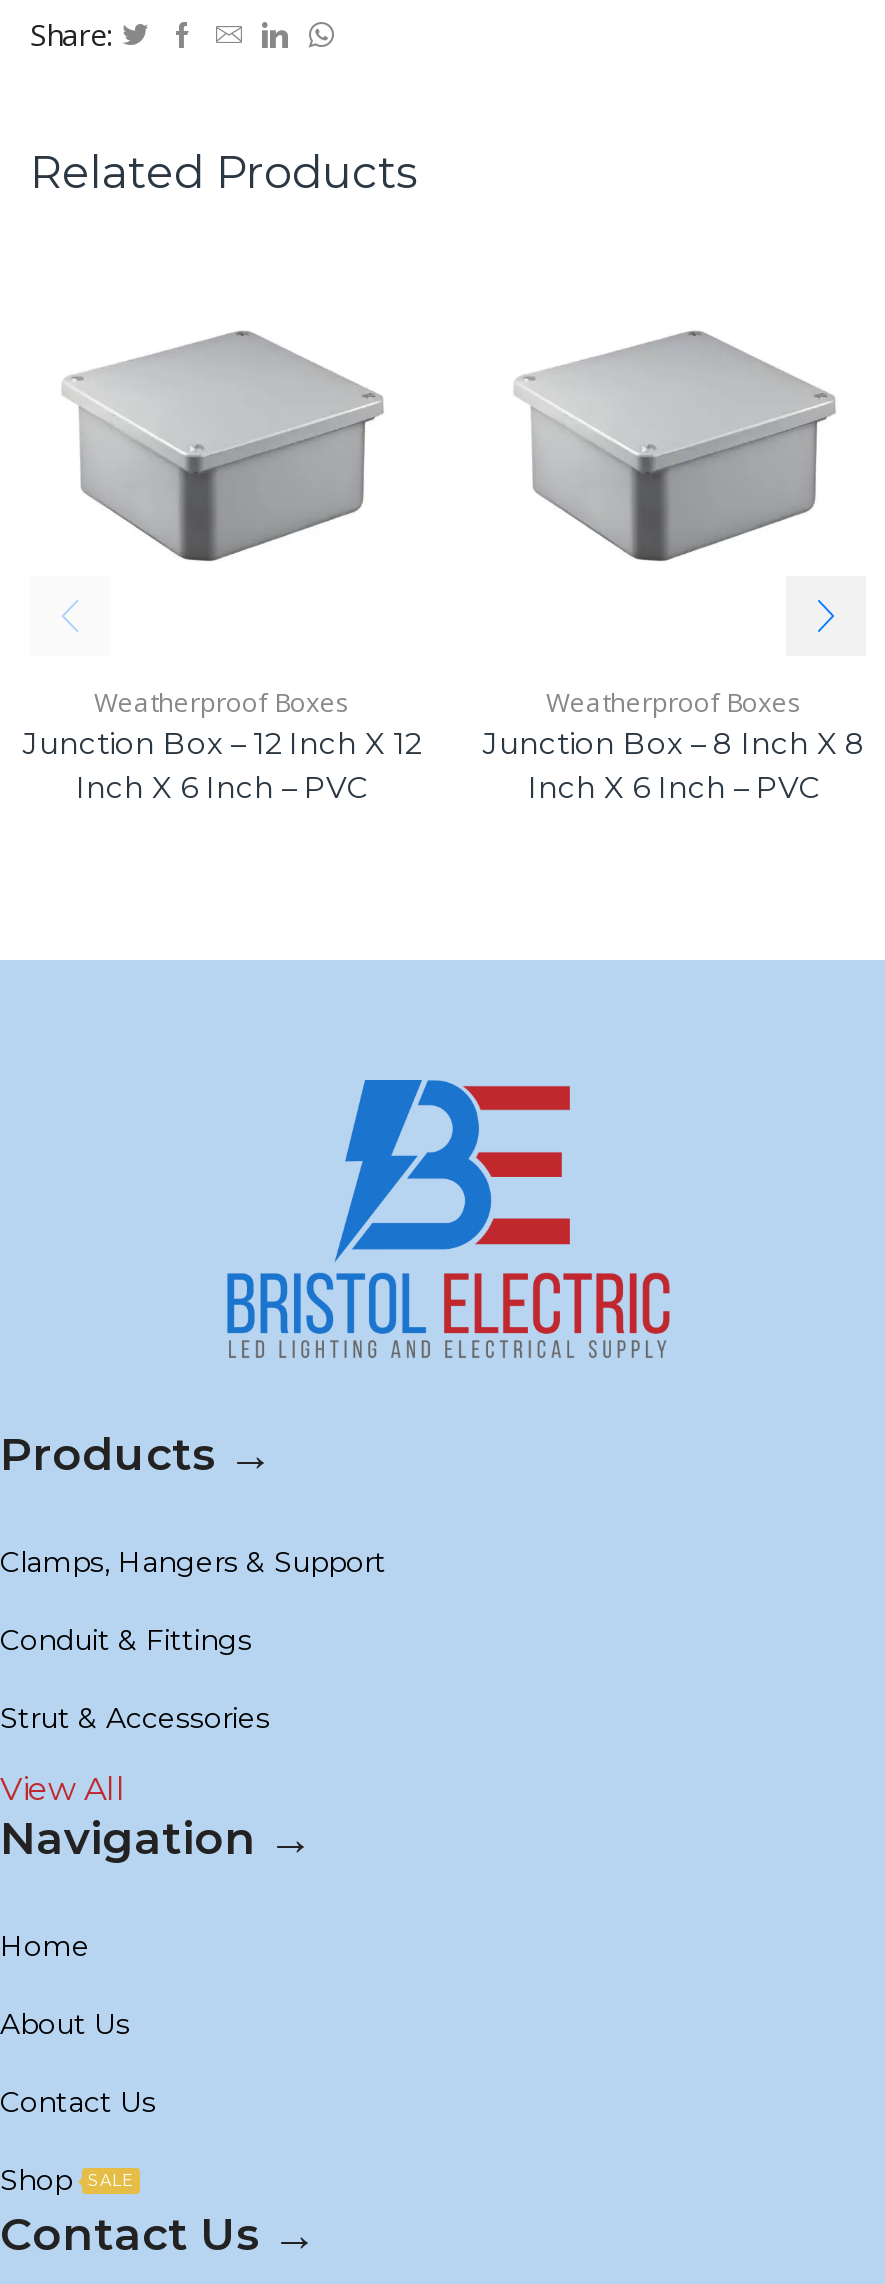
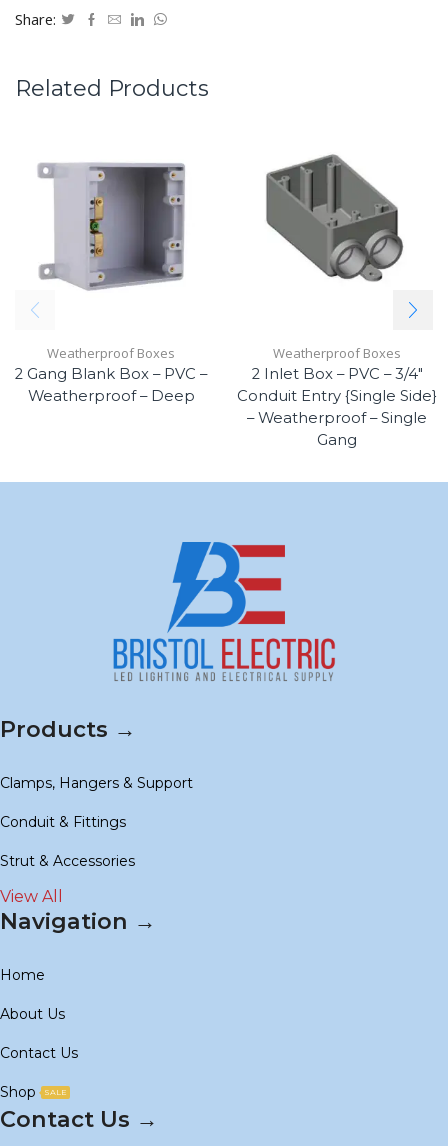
- [image]
+ [image]

- [image]
+ [image]

- Junction Box – 12 Inch X 12
- Inch X 6 Inch – PVC
+ 2 Gang Blank Box – PVC –
+ Weatherproof – Deep

- Junction Box – 8 Inch X 8
- Inch X 6 Inch – PVC
+ 2 Inlet Box – PVC – 3/4″
+ Conduit Entry {Single Side}
+ – Weatherproof – Single
+ Gang
